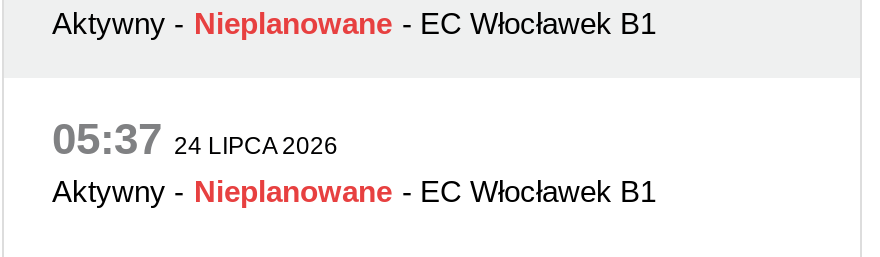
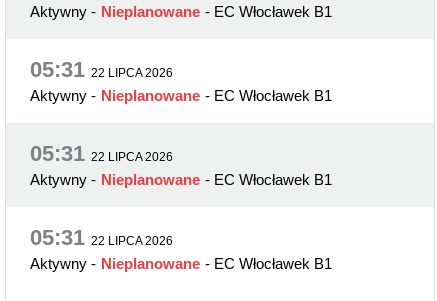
- 05:37 24 LIPCA 2026
+ 05:31 22 LIPCA 2026
+ Aktywny - Nieplanowane - EC Włocławek B1
+ 05:31 22 LIPCA 2026
+ Aktywny - Nieplanowane - EC Włocławek B1
+ 05:31 22 LIPCA 2026
